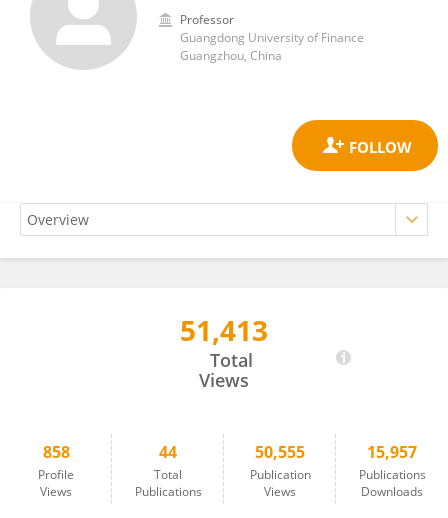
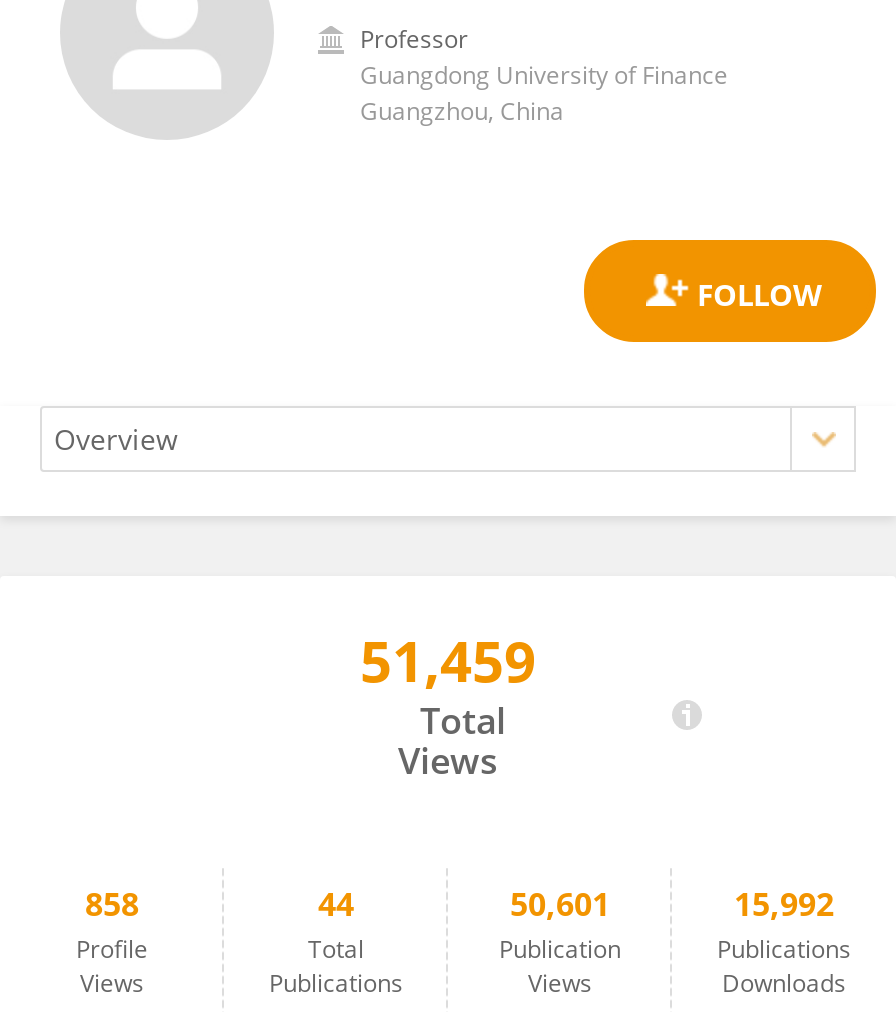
- 51,413
+ 51,459

- 50,555
+ 50,601

- 15,957
+ 15,992
